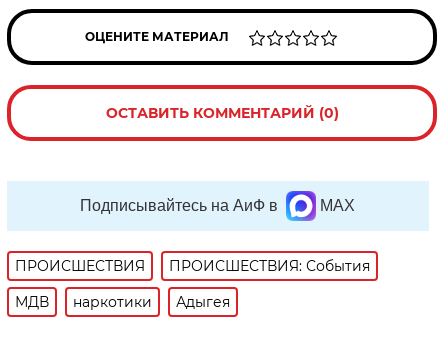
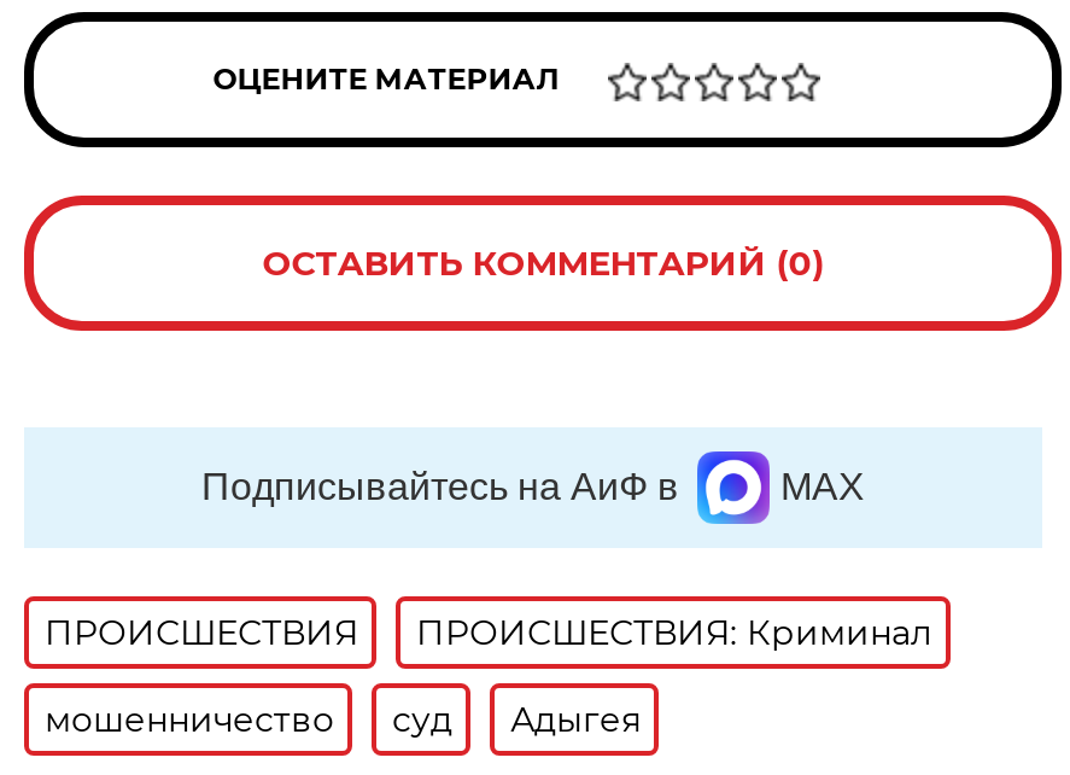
- ПРОИСШЕСТВИЯ: События
+ ПРОИСШЕСТВИЯ: Криминал

- МДВ
- наркотики
+ мошенничество
+ суд
